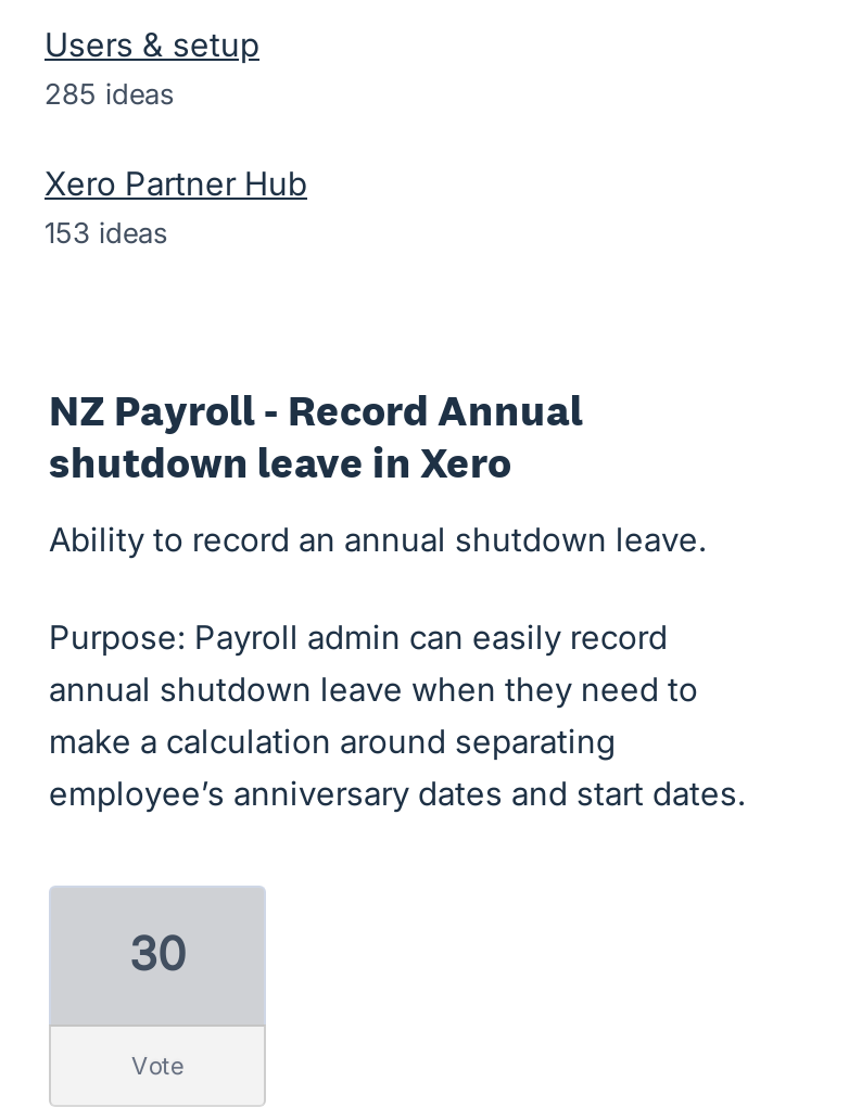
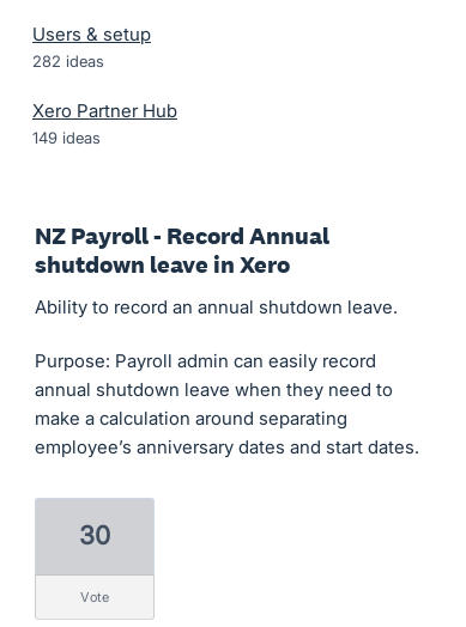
- 285 ideas
+ 282 ideas

- 153 ideas
+ 149 ideas
